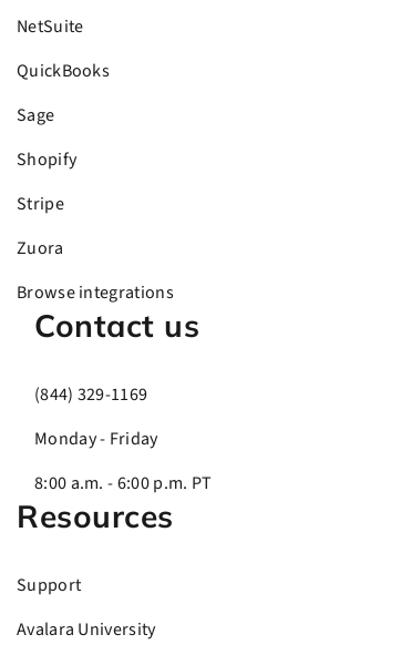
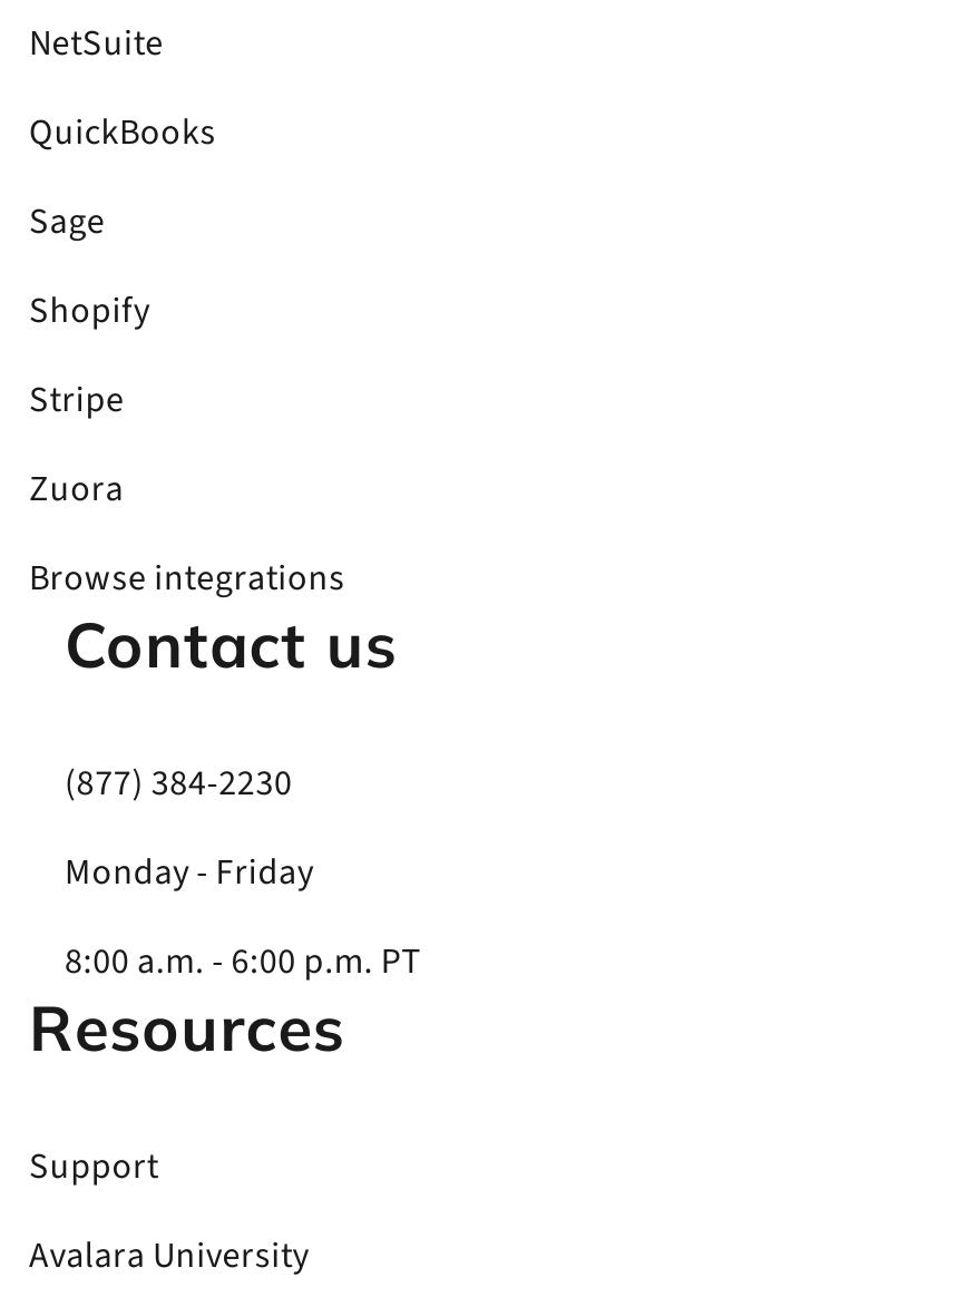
- (844) 329-1169
+ (877) 384-2230
